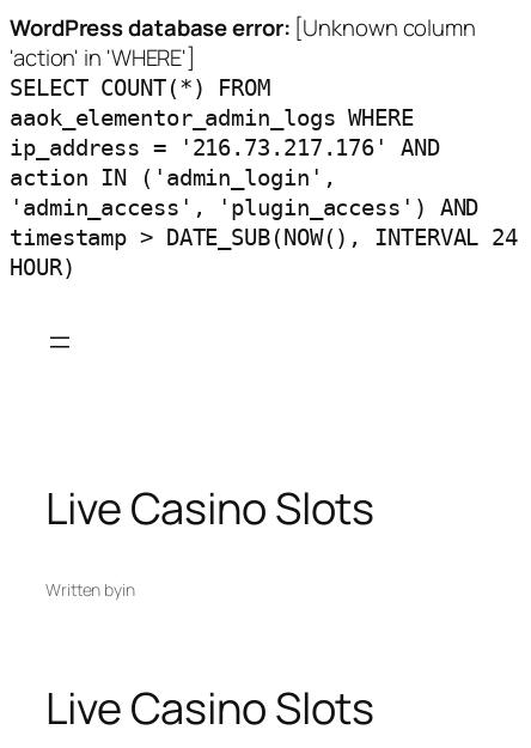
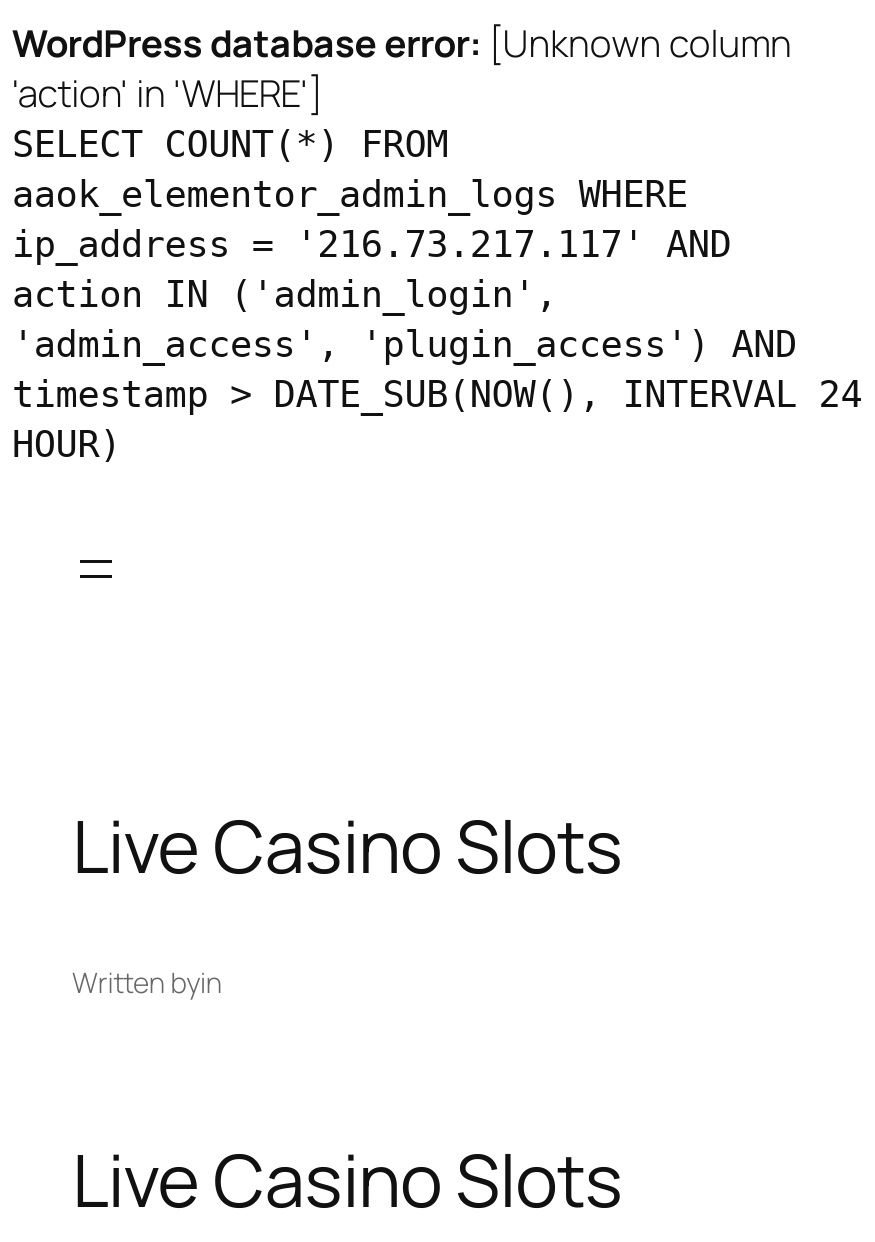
- ip_address = '216.73.217.176' AND
+ ip_address = '216.73.217.117' AND
